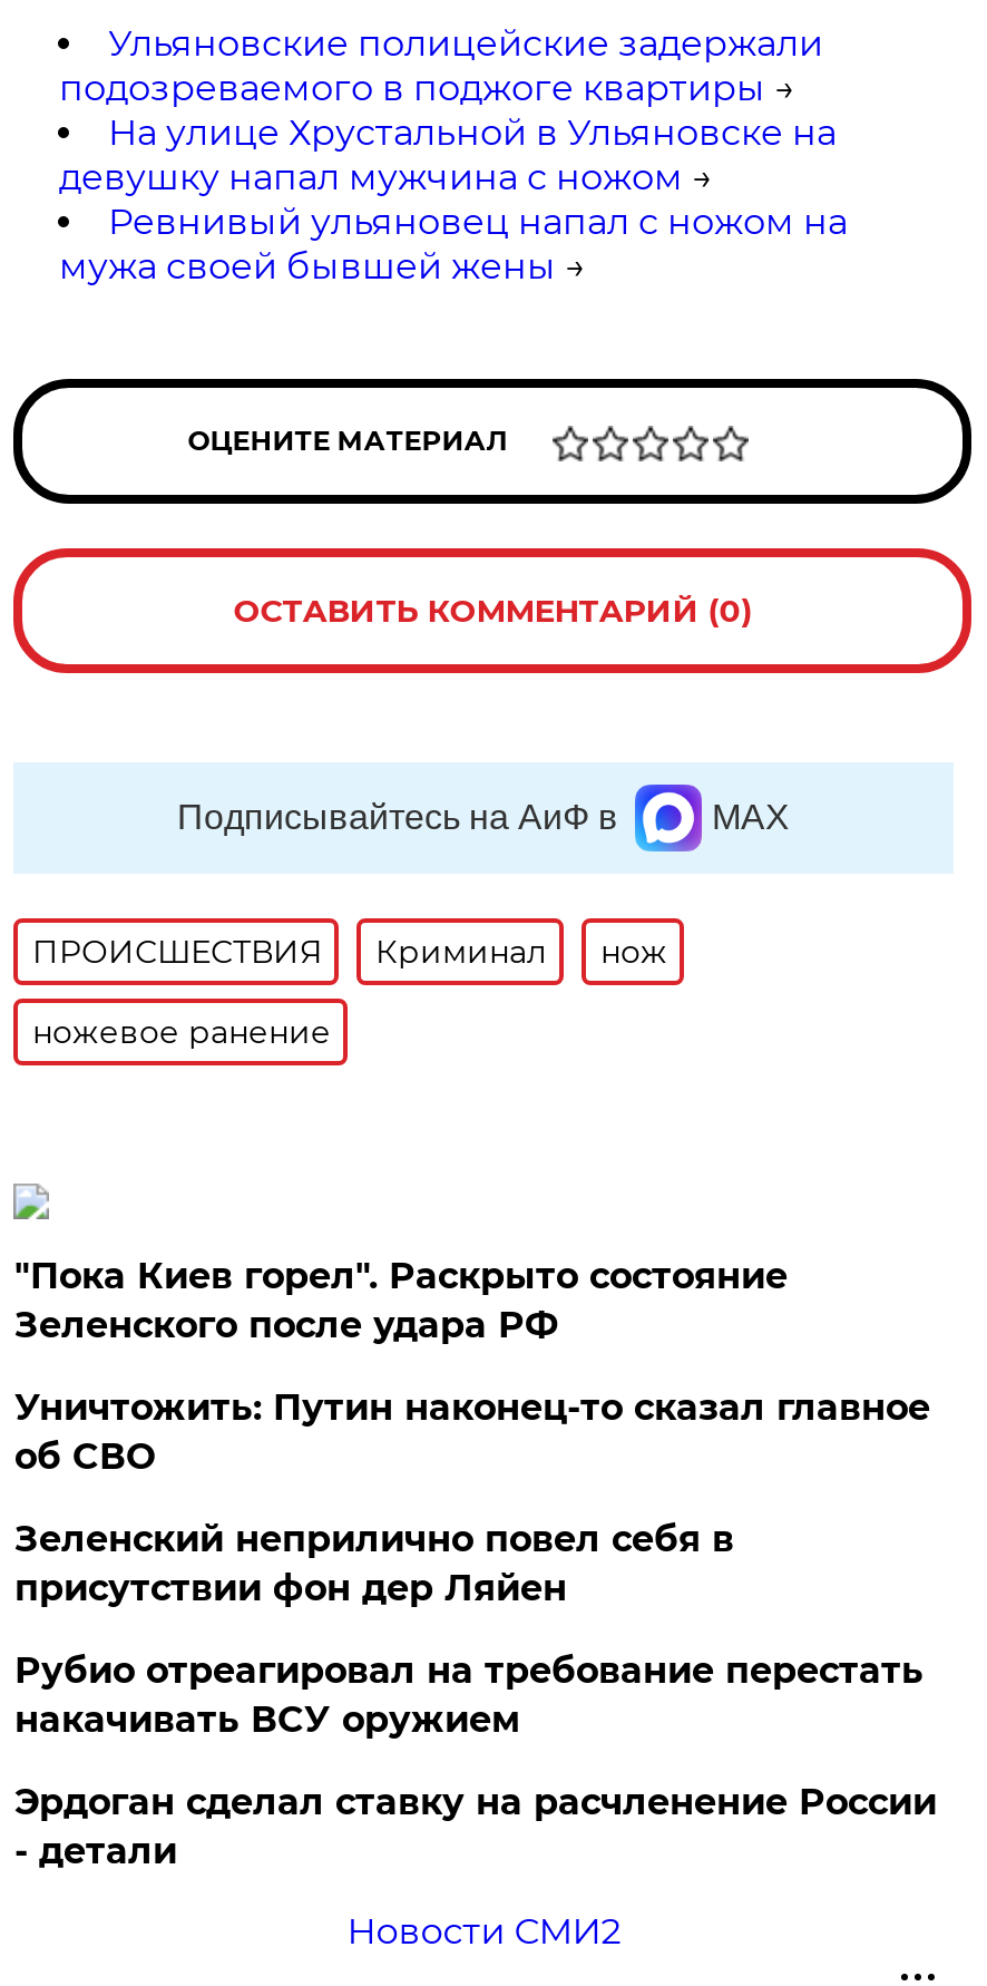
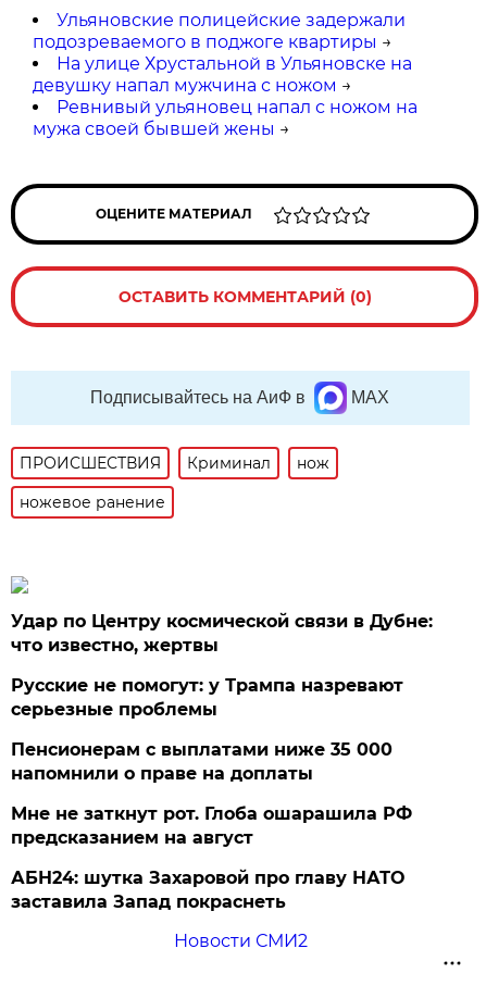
- "Пока Киев горел". Раскрыто состояние
- Зеленского после удара РФ
+ Удар по Центру космической связи в Дубне:
+ что известно, жертвы

- Уничтожить: Путин наконец-то сказал главное
- об СВО
+ Русские не помогут: у Трампа назревают
+ серьезные проблемы

- Зеленский неприлично повел cебя в
- присутствии фон дер Ляйен
+ Пенсионерам с выплатами ниже 35 000
+ напомнили о праве на доплаты

- Рубио отреагировал на требование перестать
- накачивать ВСУ оружием
+ Мне не заткнут рот. Глоба ошарашила РФ
+ предсказанием на август

- Эрдоган сделал ставку на расчленение России
- - детали
+ АБН24: шутка Захаровой про главу НАТО
+ заставила Запад покраснеть
